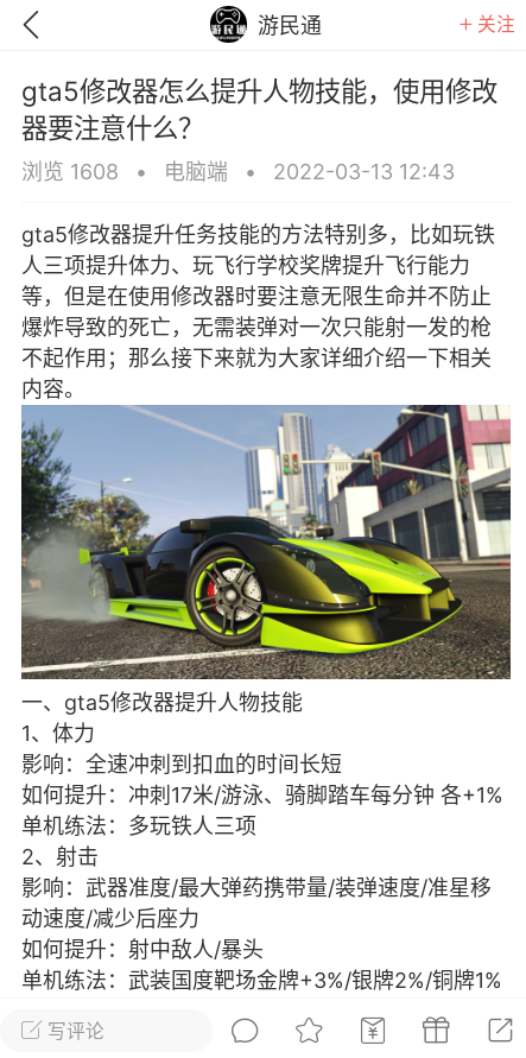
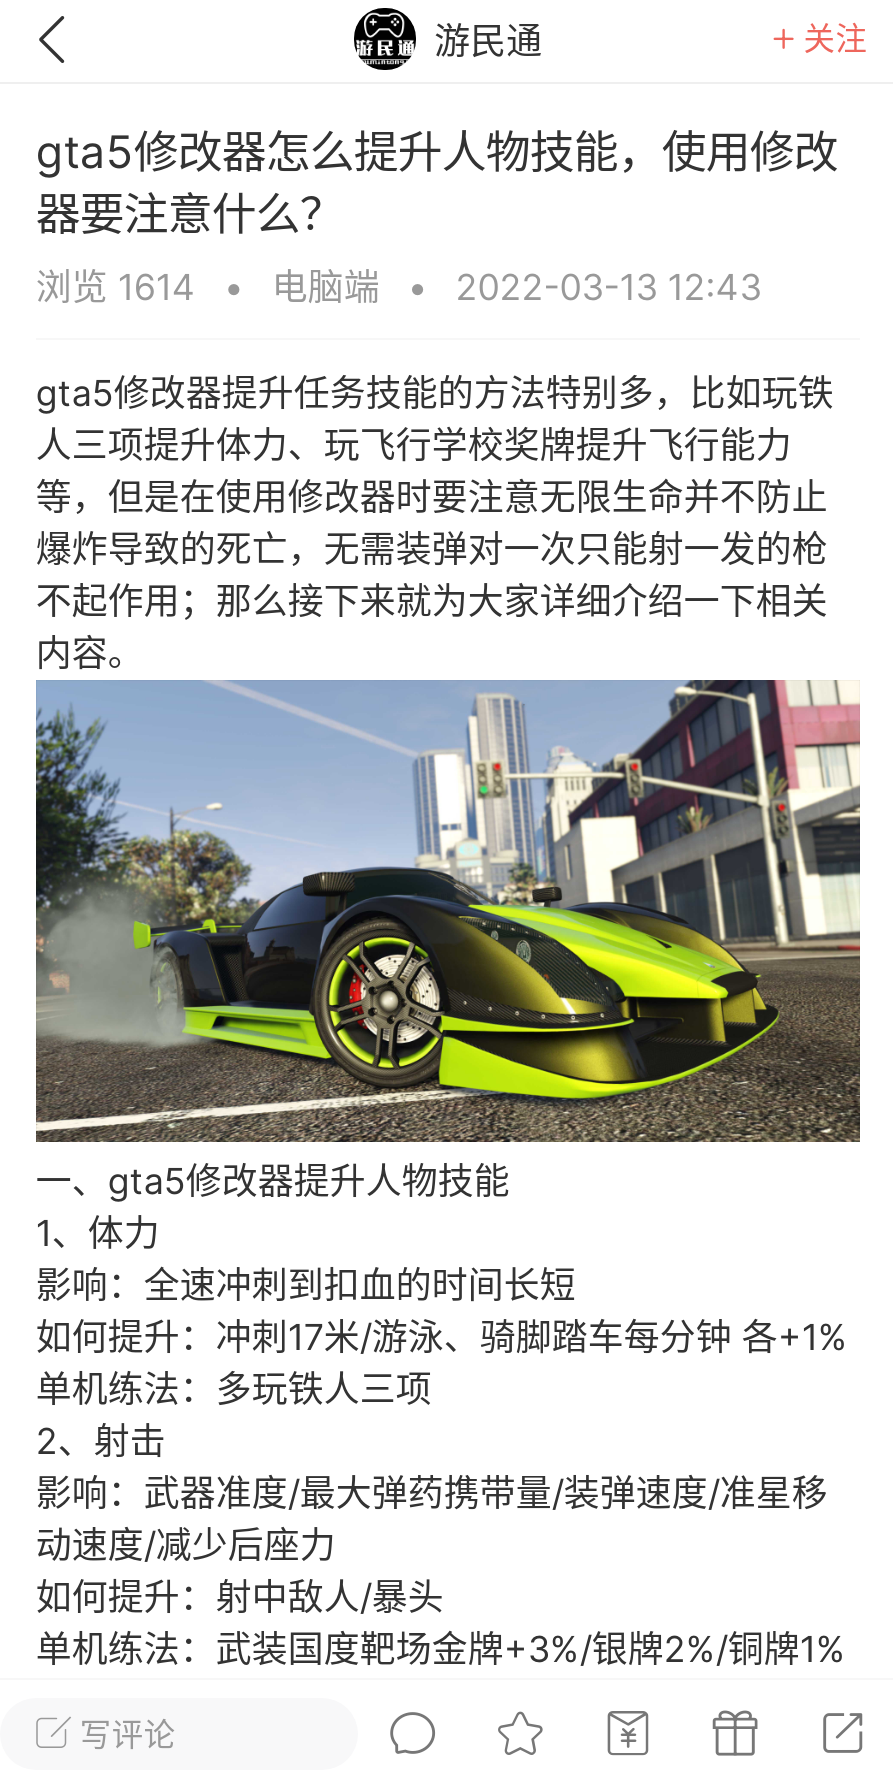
- 浏览 1608
+ 浏览 1614
